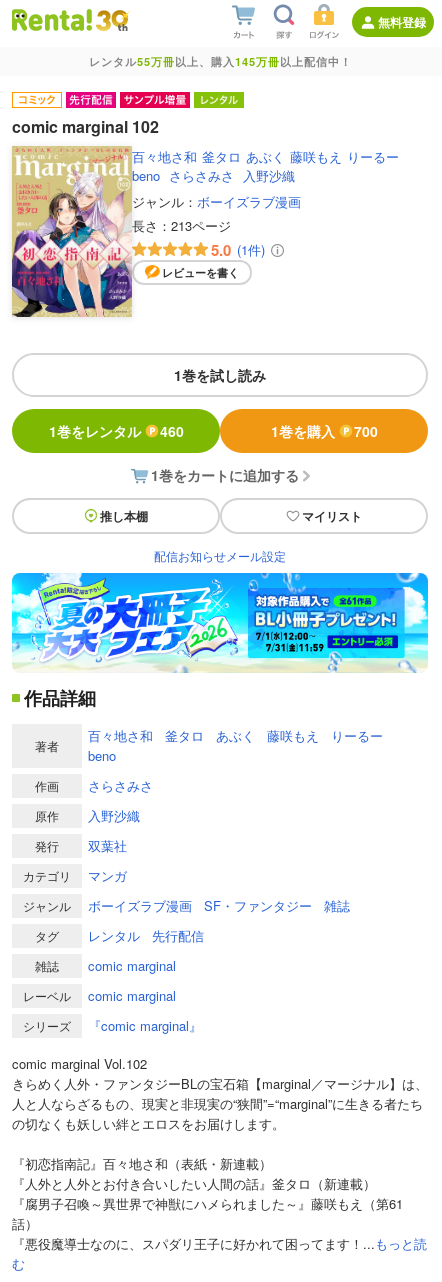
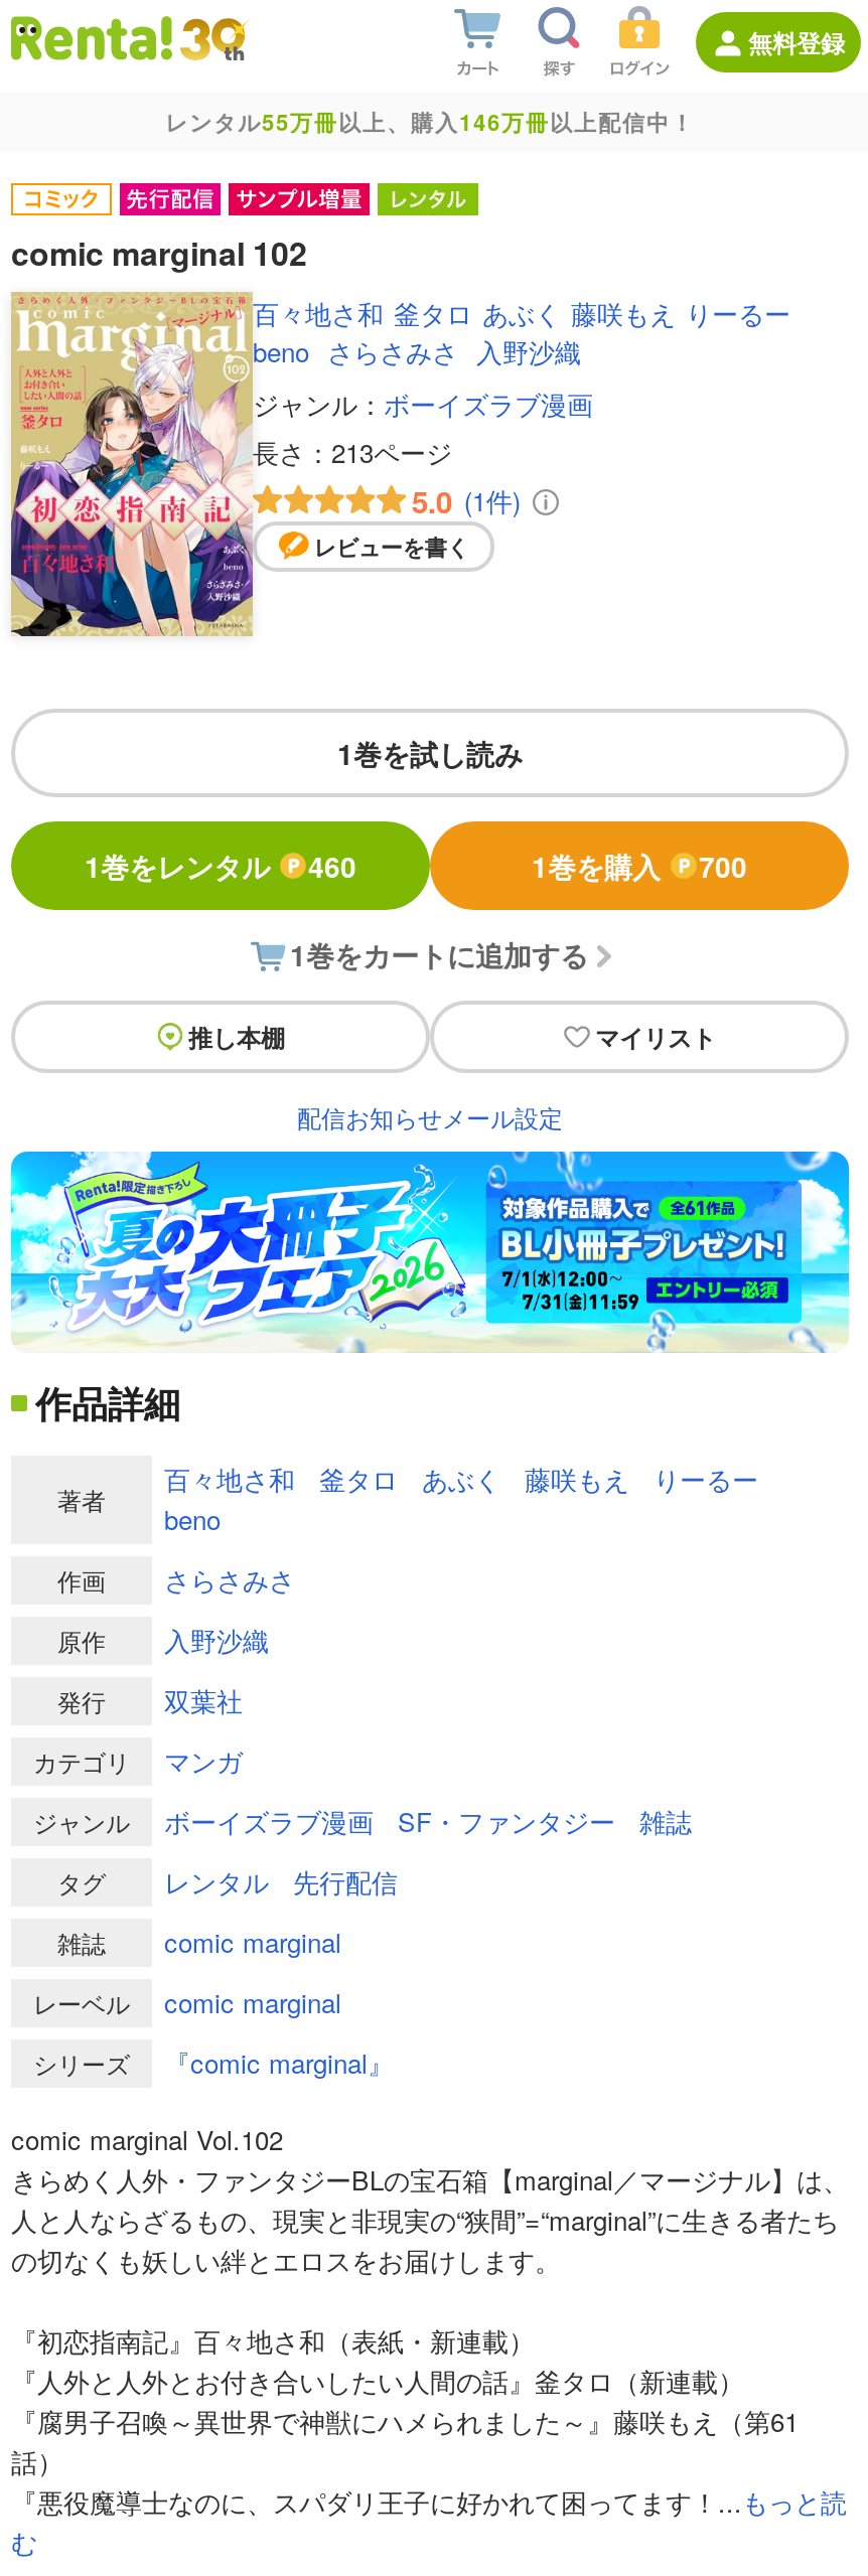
- レンタル55万冊以上、購入145万冊以上配信中！
+ レンタル55万冊以上、購入146万冊以上配信中！
